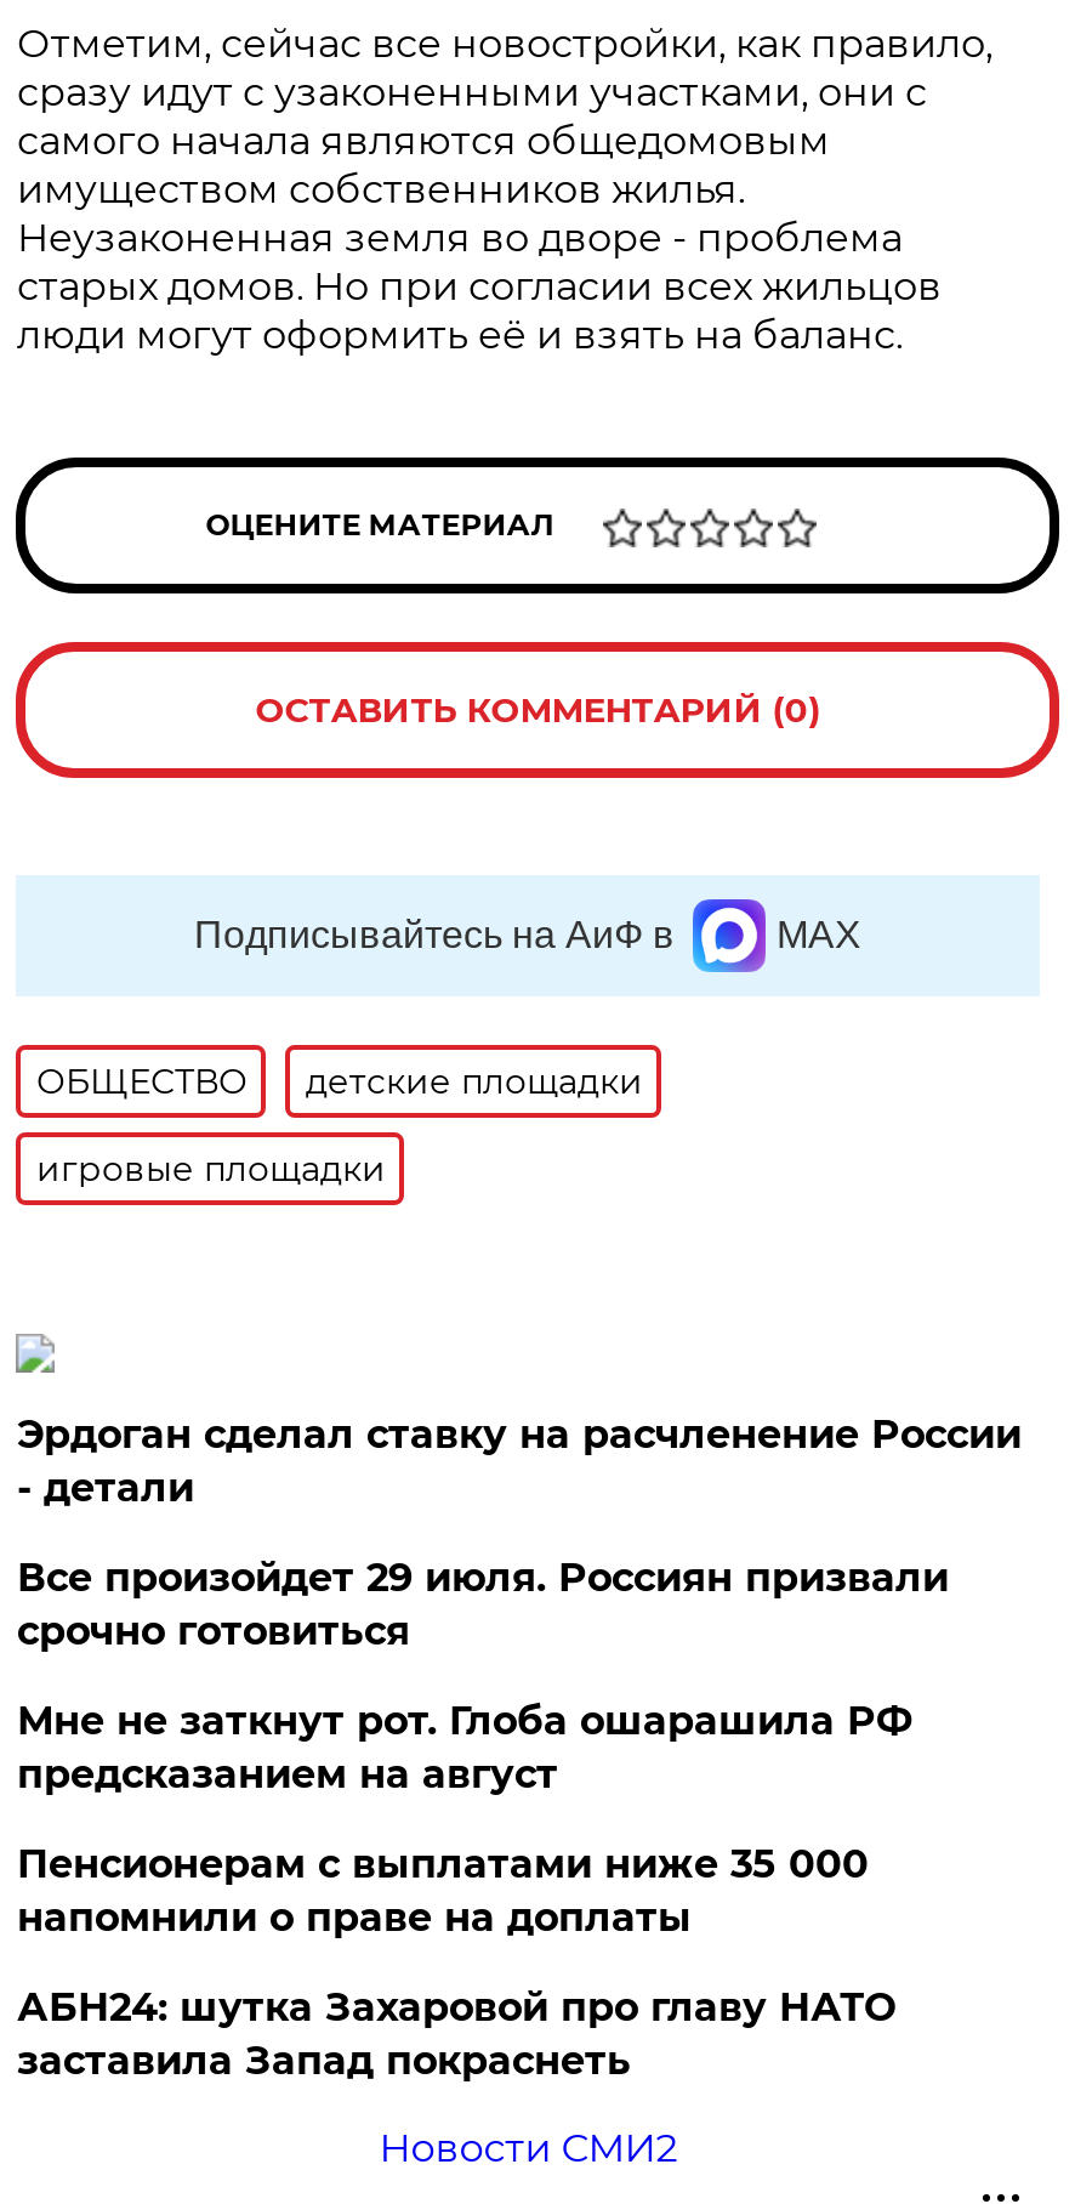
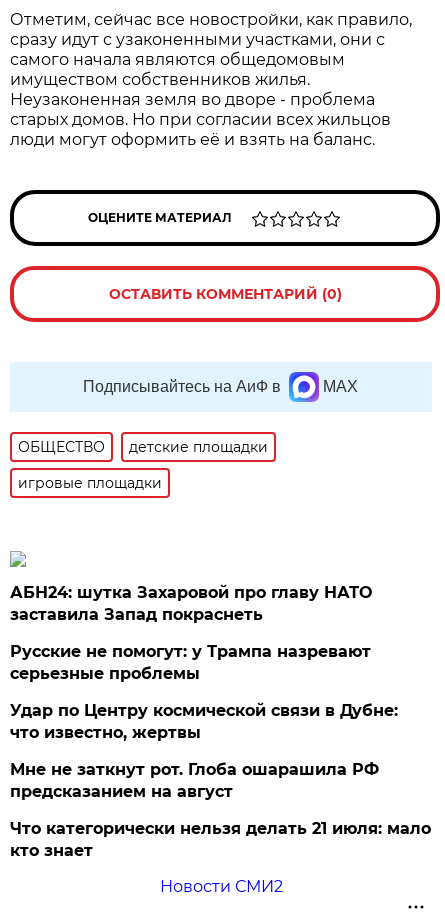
- Эрдоган сделал ставку на расчленение России
- - детали
- Все произойдет 29 июля. Россиян призвали
- срочно готовиться
- Пенсионерам с выплатами ниже 35 000
- напомнили о праве на доплаты

moved down: Мне не заткнут рот. Глоба ошарашила РФ | предсказанием на август

moved up: АБН24: шутка Захаровой про главу НАТО | заставила Запад покраснеть

+ Русские не помогут: у Трампа назревают
+ серьезные проблемы
+ Удар по Центру космической связи в Дубне:
+ что известно, жертвы
+ Что категорически нельзя делать 21 июля: мало
+ кто знает
